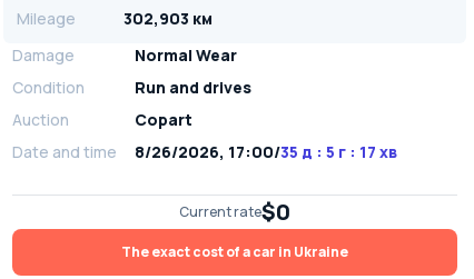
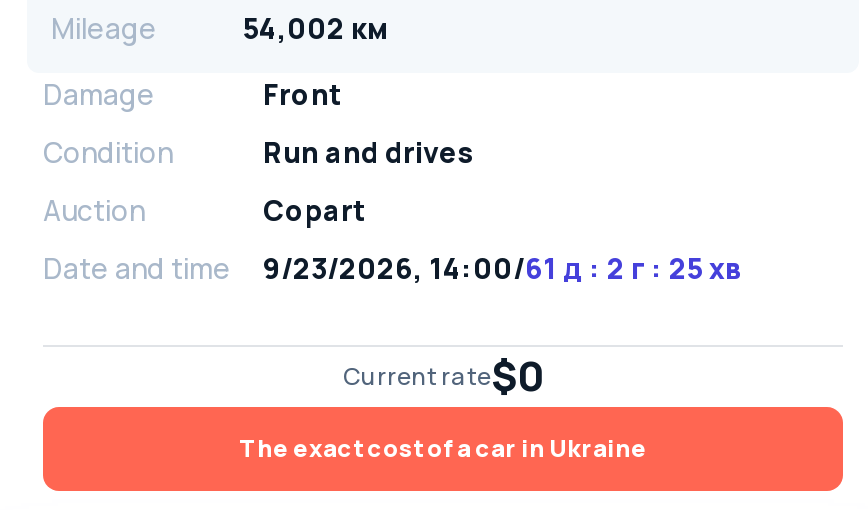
- 302,903 км
+ 54,002 км

- Normal Wear
+ Front

- Date and time 8/26/2026, 17:00/35 д : 5 г : 17 хв
+ Date and time 9/23/2026, 14:00/61 д : 2 г : 25 хв
